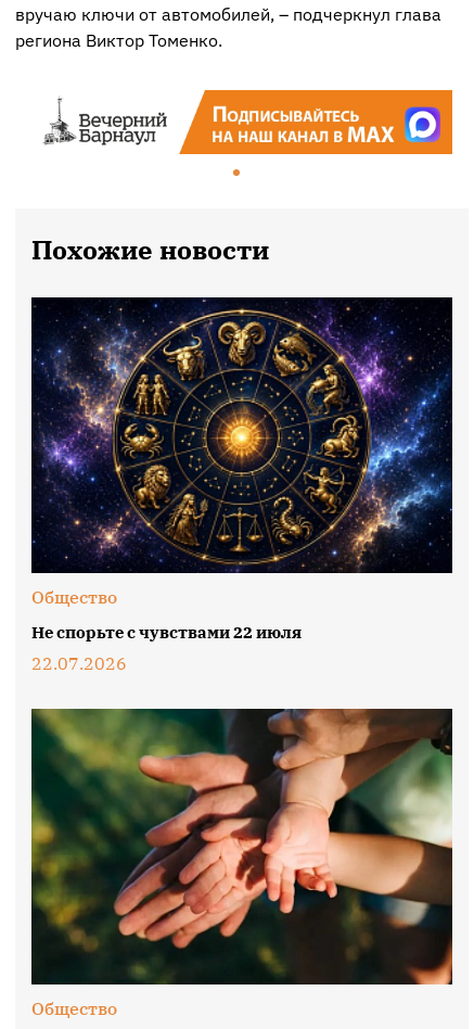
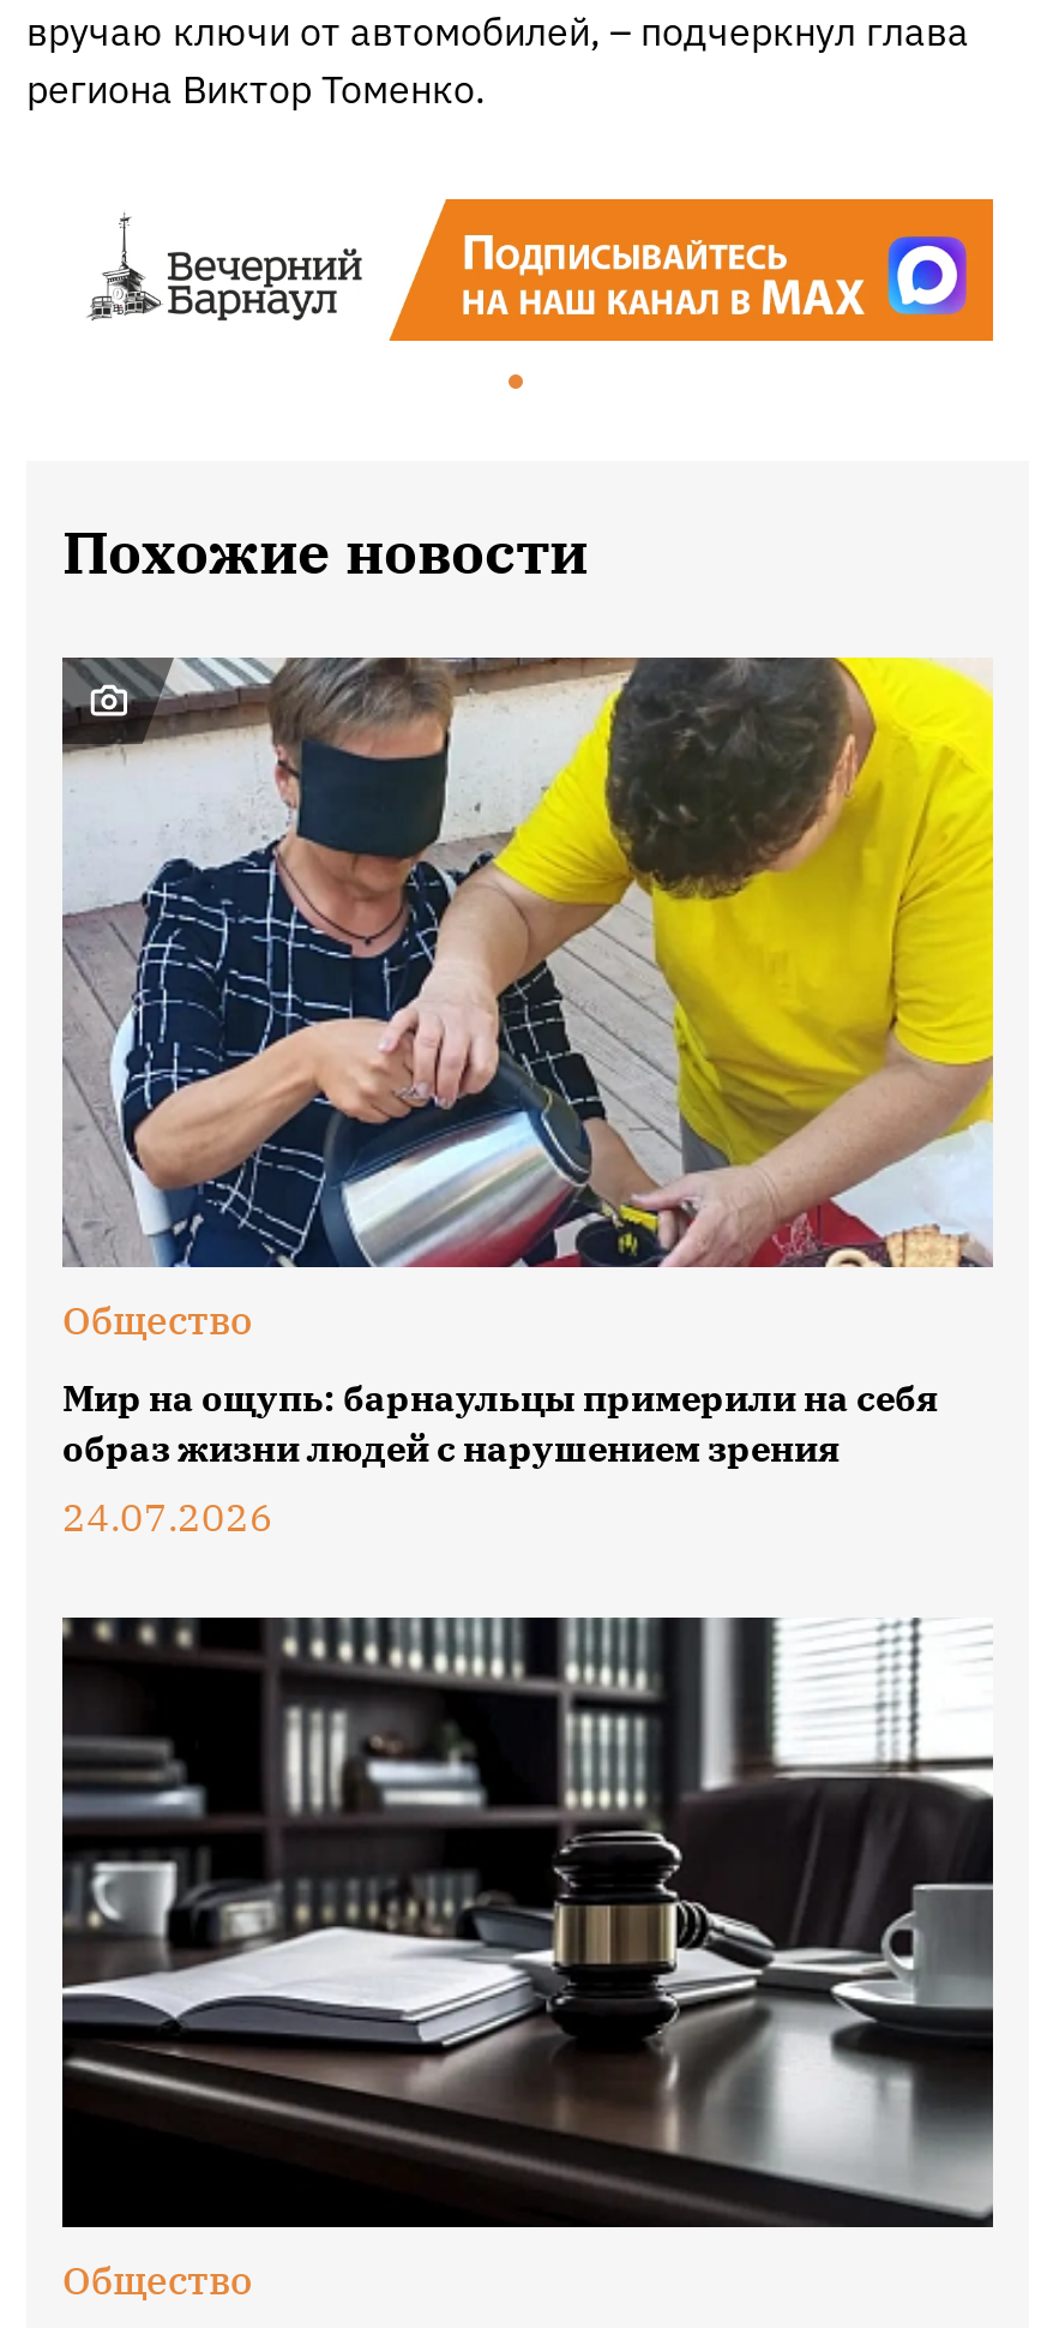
- [image]
+ [image]

- Не спорьте с чувствами 22 июля
- 22.07.2026
+ Мир на ощупь: барнаульцы примерили на себя
+ образ жизни людей с нарушением зрения
+ 24.07.2026

- [image]
+ [image]
